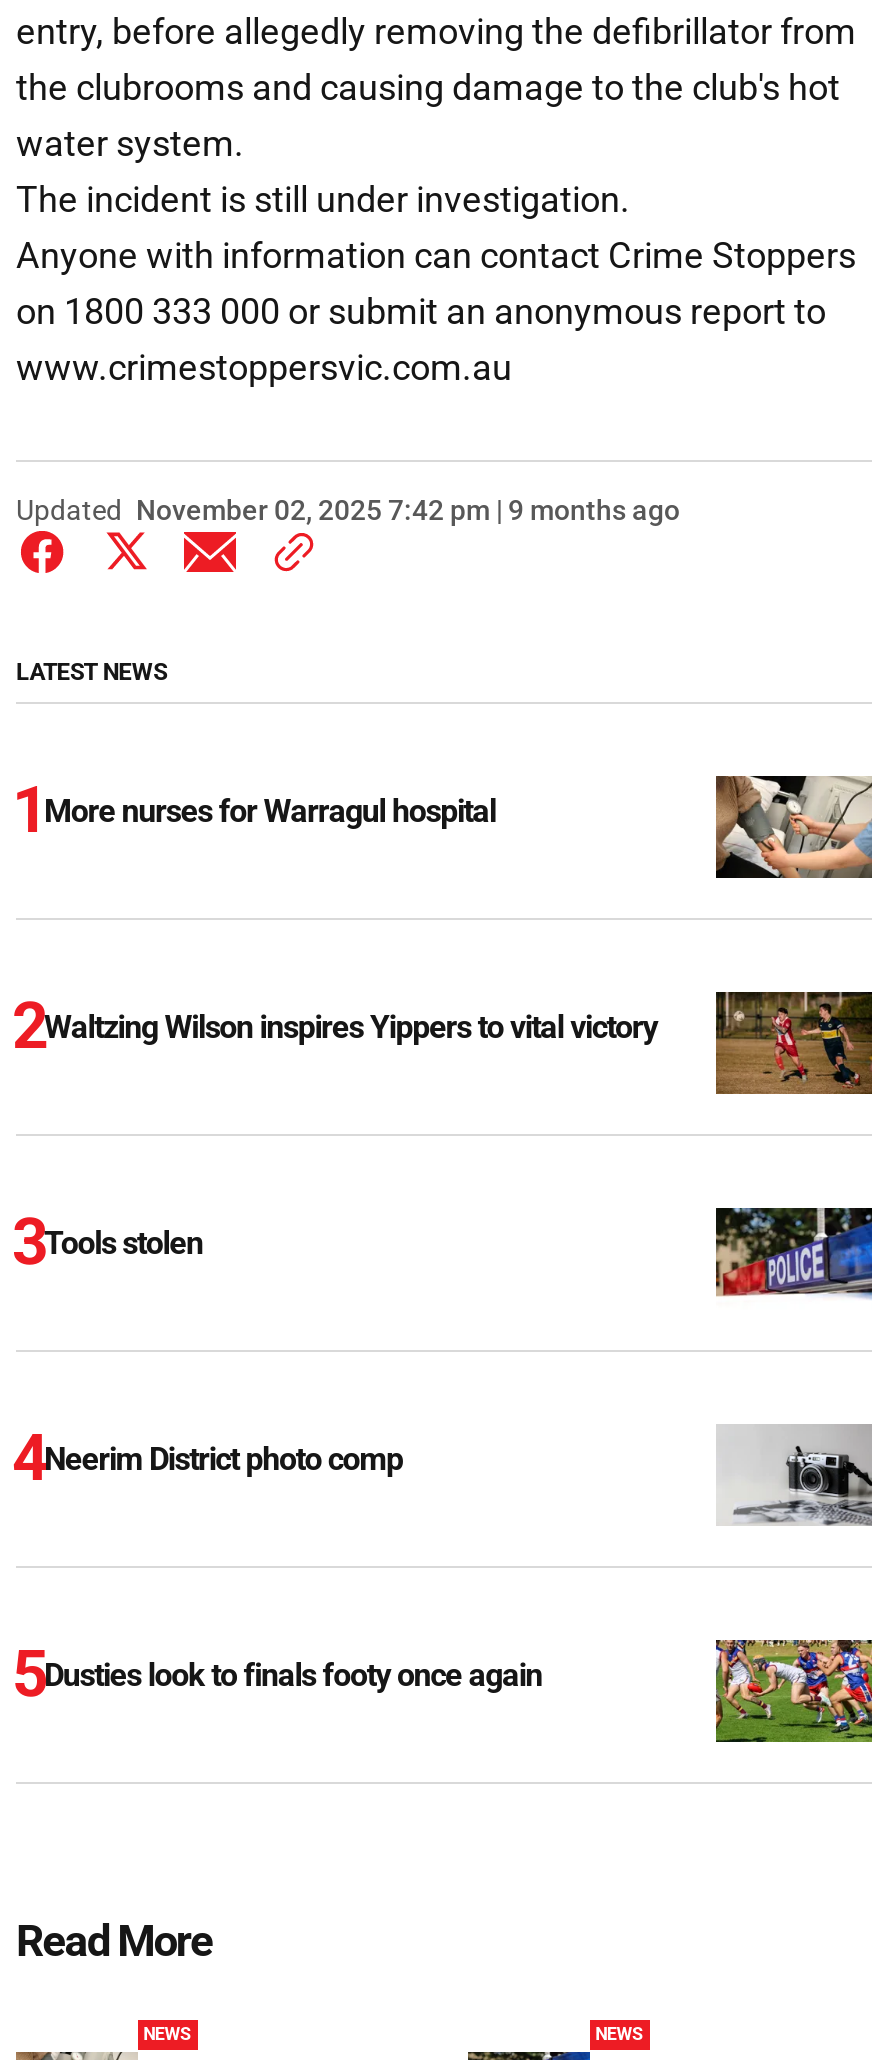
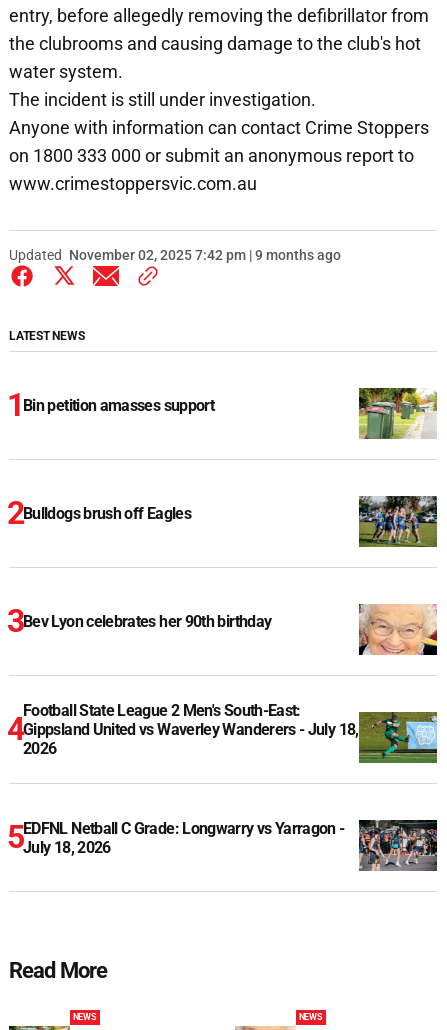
- [image]
+ [image]

- More nurses for Warragul hospital
+ Bin petition amasses support

- [image]
+ [image]

- Waltzing Wilson inspires Yippers to vital victory
+ Bulldogs brush off Eagles

- [image]
+ [image]

- Tools stolen
+ Bev Lyon celebrates her 90th birthday

- [image]
+ [image]

- Neerim District photo comp
+ Football State League 2 Men's South-East:
+ Gippsland United vs Waverley Wanderers - July 18,
+ 2026

- [image]
+ [image]

- Dusties look to finals footy once again
+ EDFNL Netball C Grade: Longwarry vs Yarragon -
+ July 18, 2026
